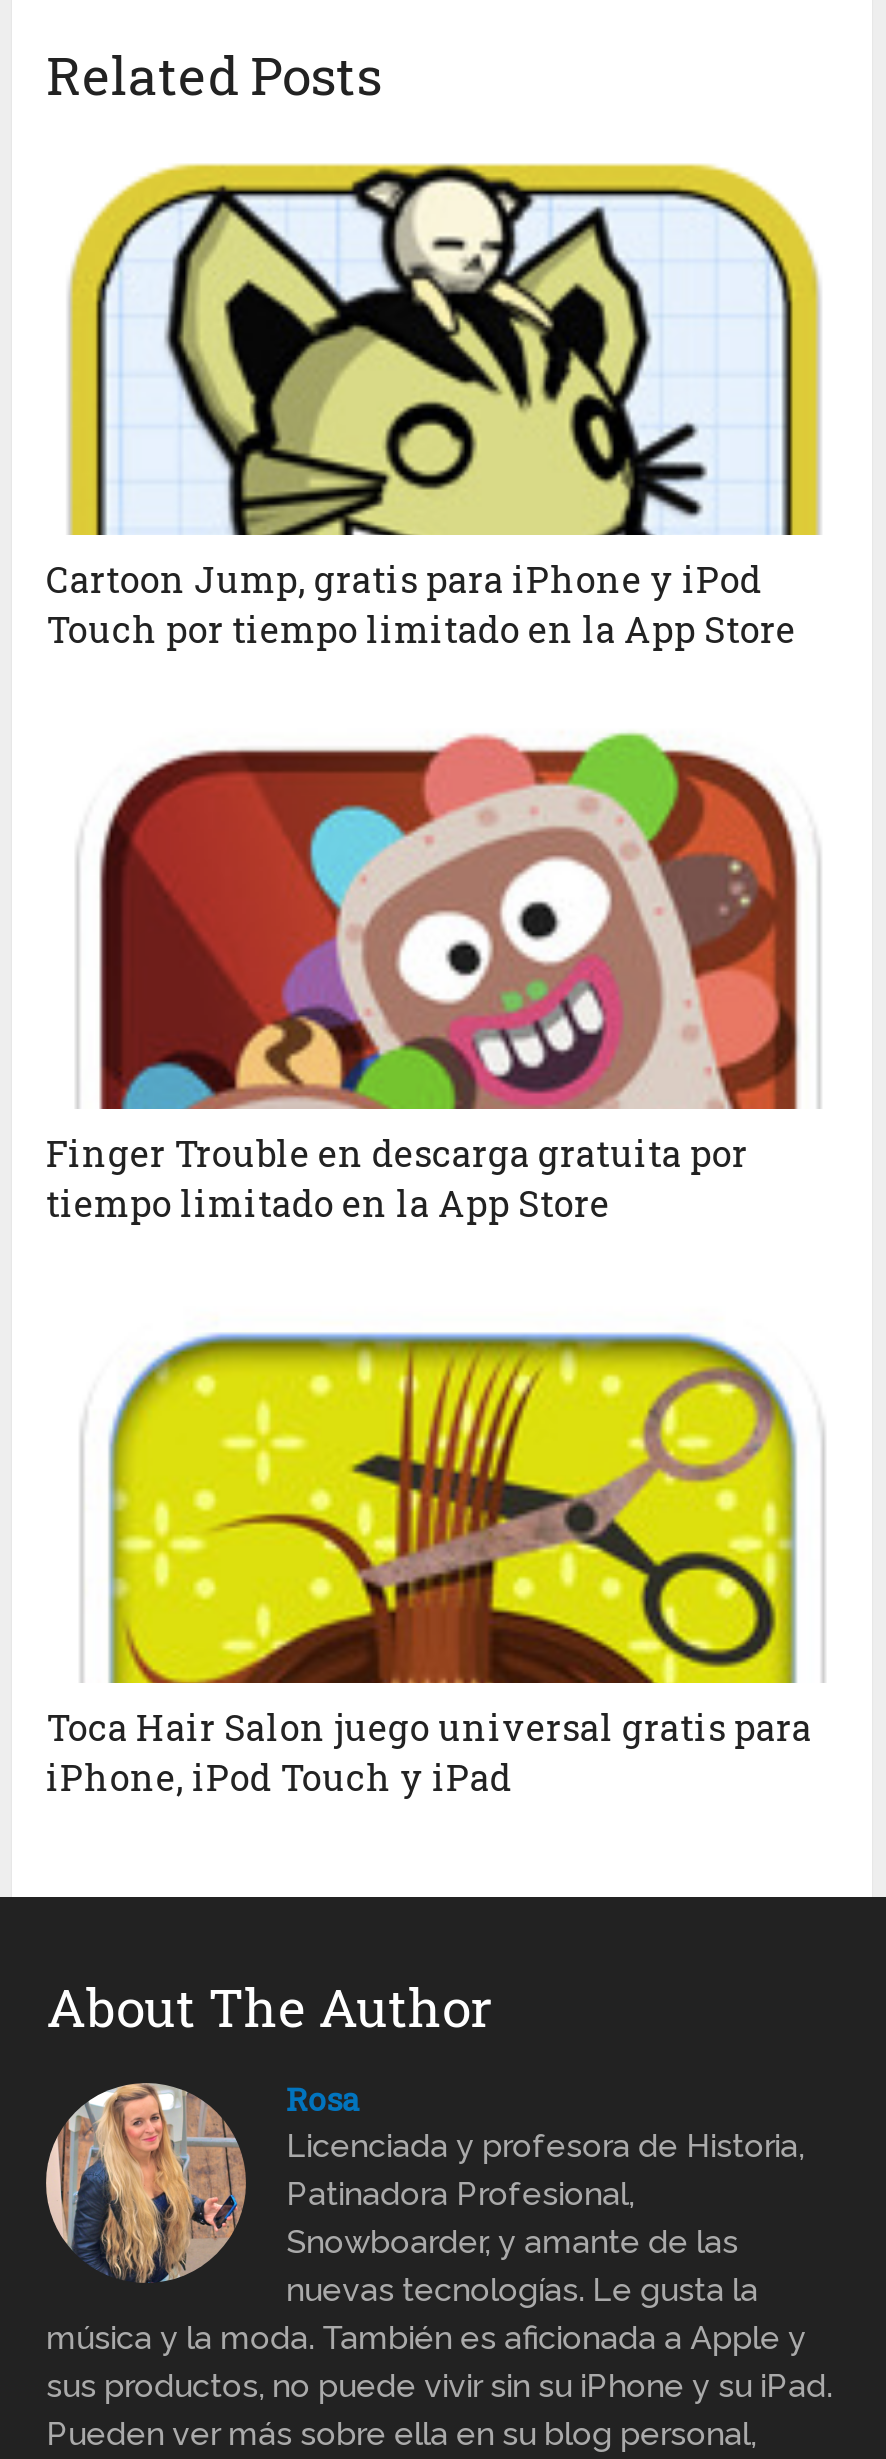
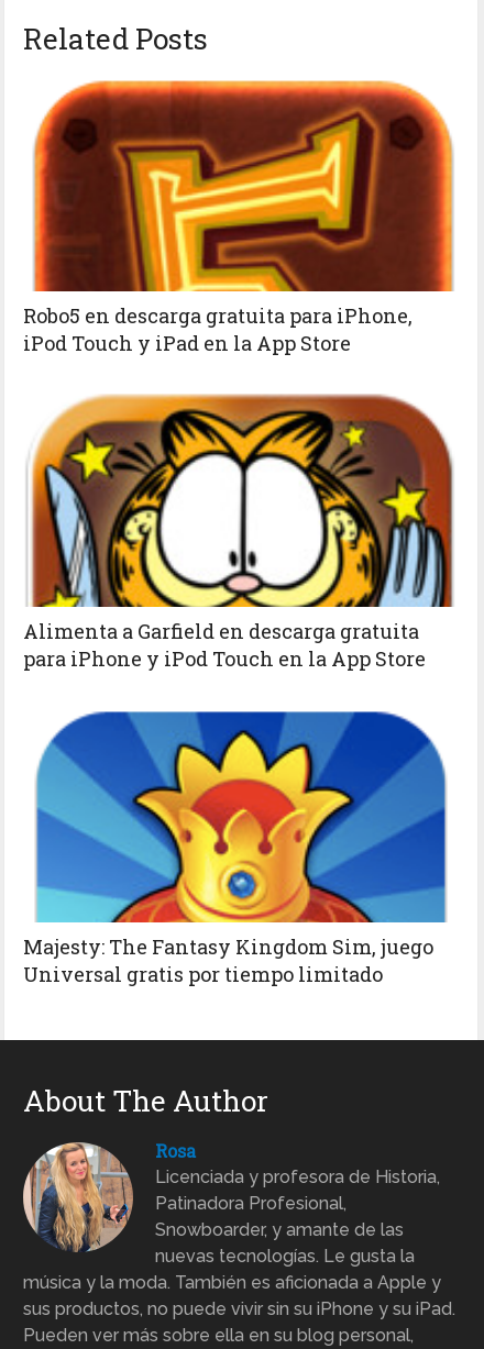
- [image]
- Cartoon Jump, gratis para iPhone y iPod
- Touch por tiempo limitado en la App Store
+ [image]
+ Robo5 en descarga gratuita para iPhone,
+ iPod Touch y iPad en la App Store

- [image]
- Finger Trouble en descarga gratuita por
- tiempo limitado en la App Store
+ [image]
+ Alimenta a Garfield en descarga gratuita
+ para iPhone y iPod Touch en la App Store

- [image]
- Toca Hair Salon juego universal gratis para
- iPhone, iPod Touch y iPad
+ [image]
+ Majesty: The Fantasy Kingdom Sim, juego
+ Universal gratis por tiempo limitado
